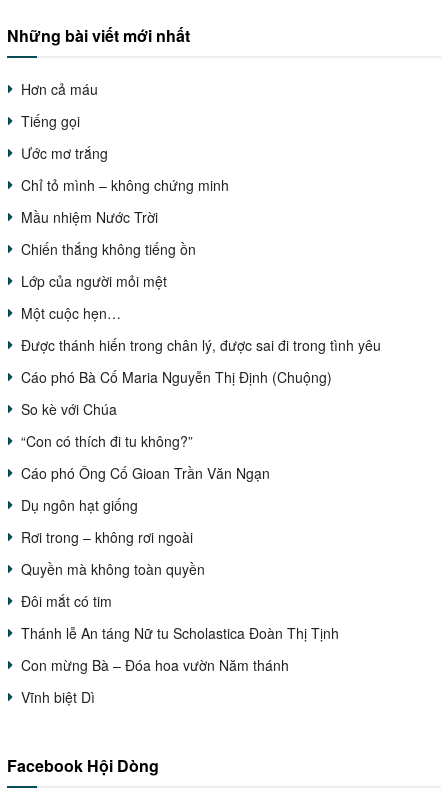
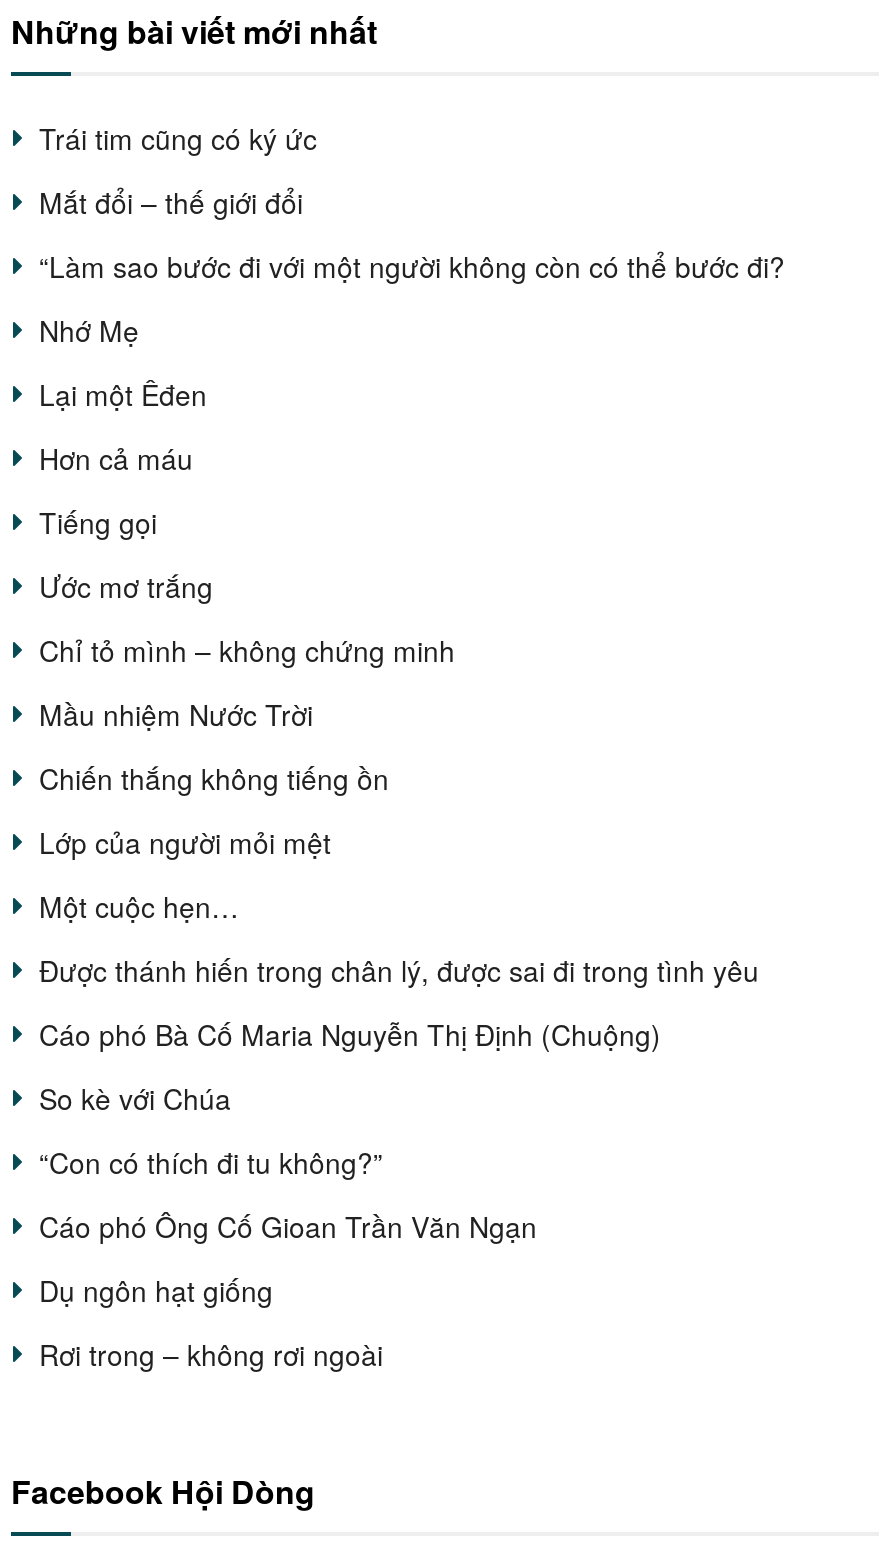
+ Trái tim cũng có ký ức
+ Mắt đổi – thế giới đổi
+ “Làm sao bước đi với một người không còn có thể bước đi?
+ Nhớ Mẹ
+ Lại một Êđen

moved down: Hơn cả máu | Tiếng gọi | Ước mơ trắng | ... | Dụ ngôn hạt giống | Rơi trong – không rơi ngoài

- Quyền mà không toàn quyền
- Đôi mắt có tim
- Thánh lễ An táng Nữ tu Scholastica Đoàn Thị Tịnh
- Con mừng Bà – Đóa hoa vườn Năm thánh
- Vĩnh biệt Dì
